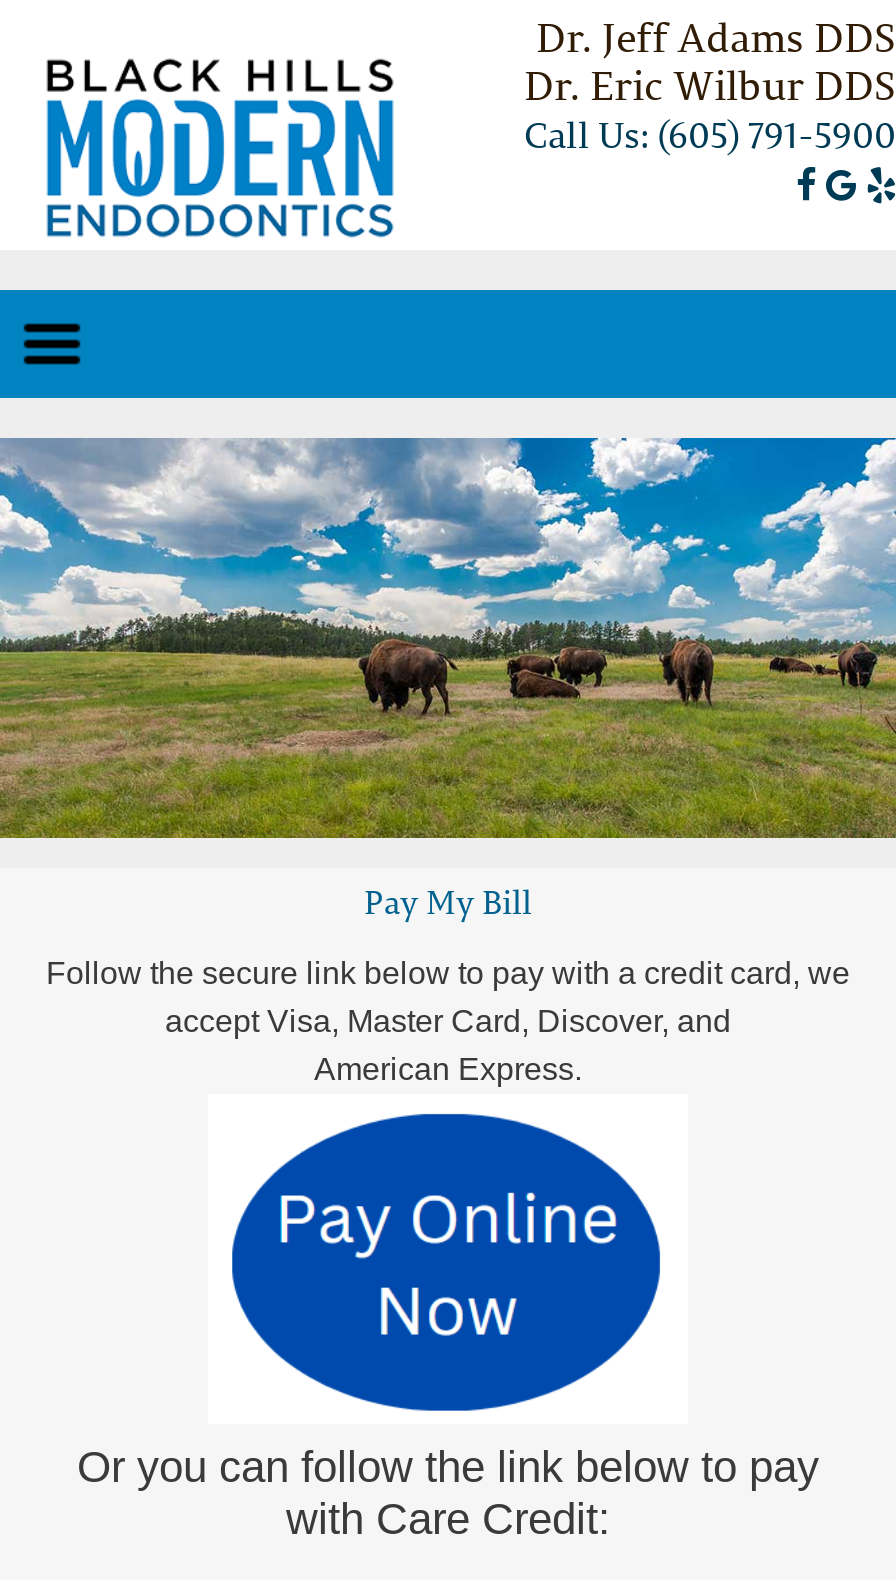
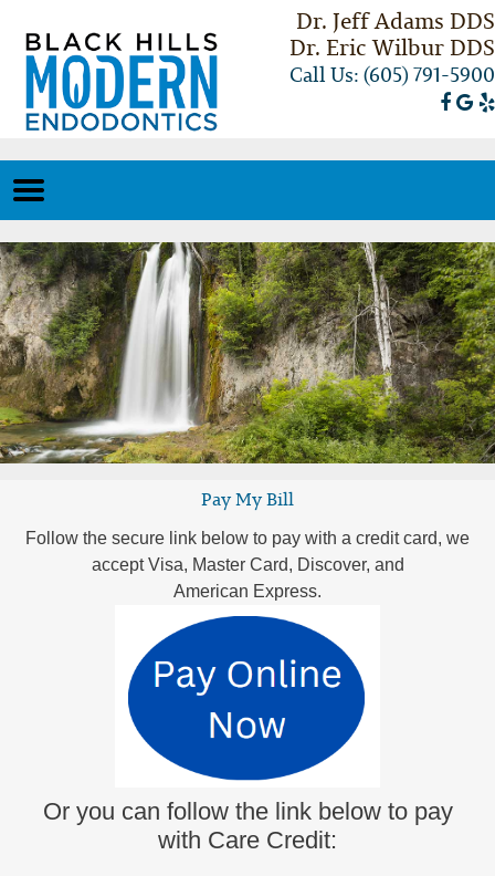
- [image]
+ [image]
